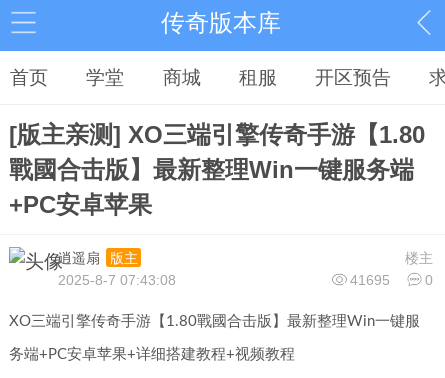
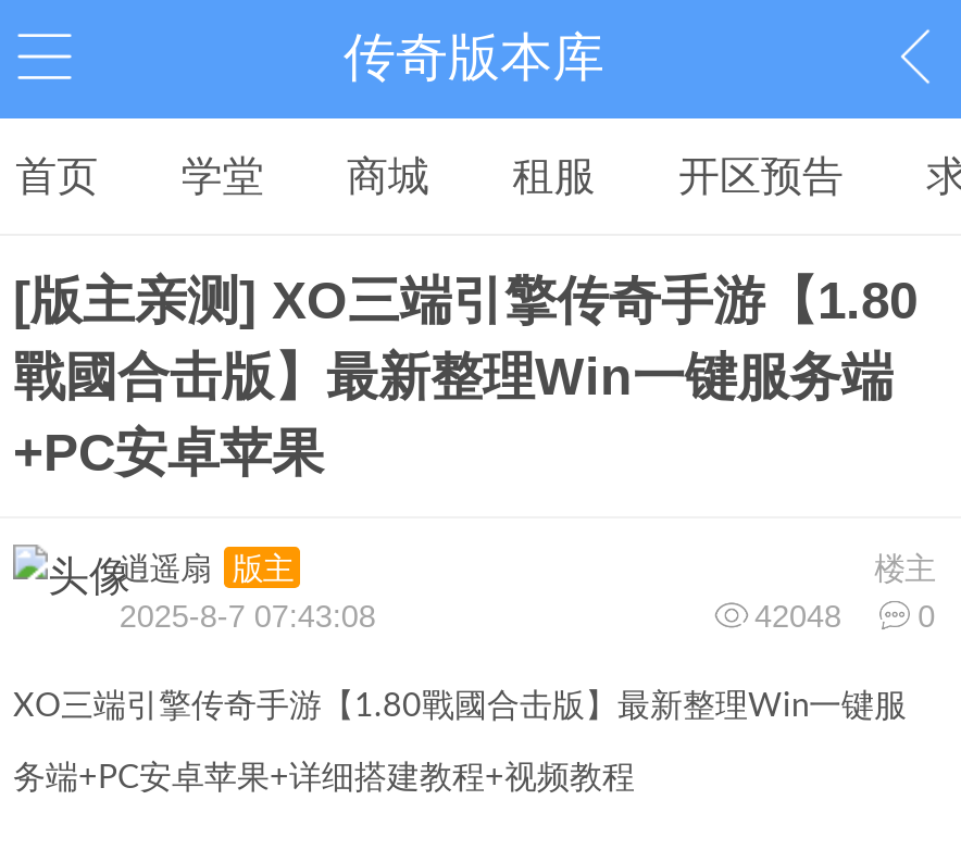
- 41695 0
+ 42048 0
